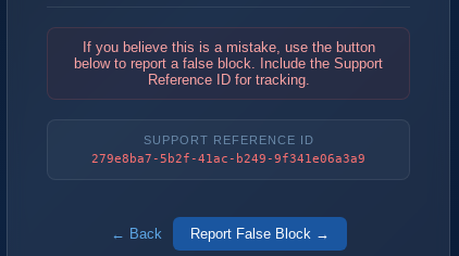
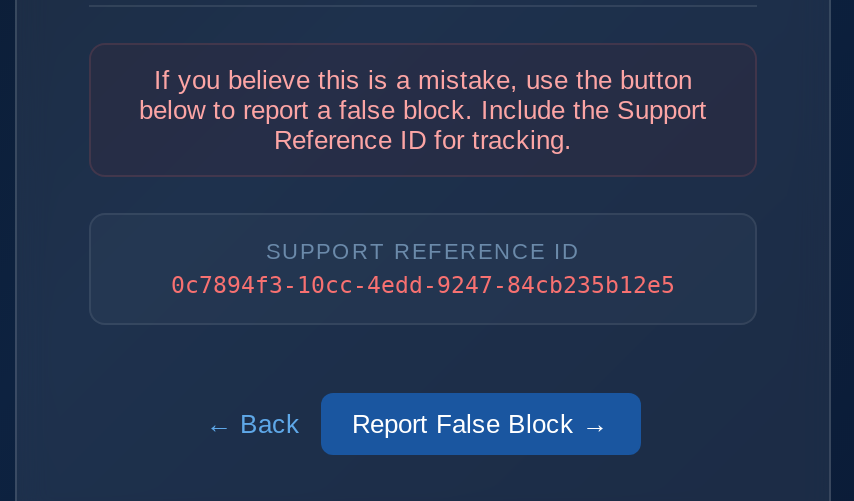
- 279e8ba7-5b2f-41ac-b249-9f341e06a3a9
+ 0c7894f3-10cc-4edd-9247-84cb235b12e5
